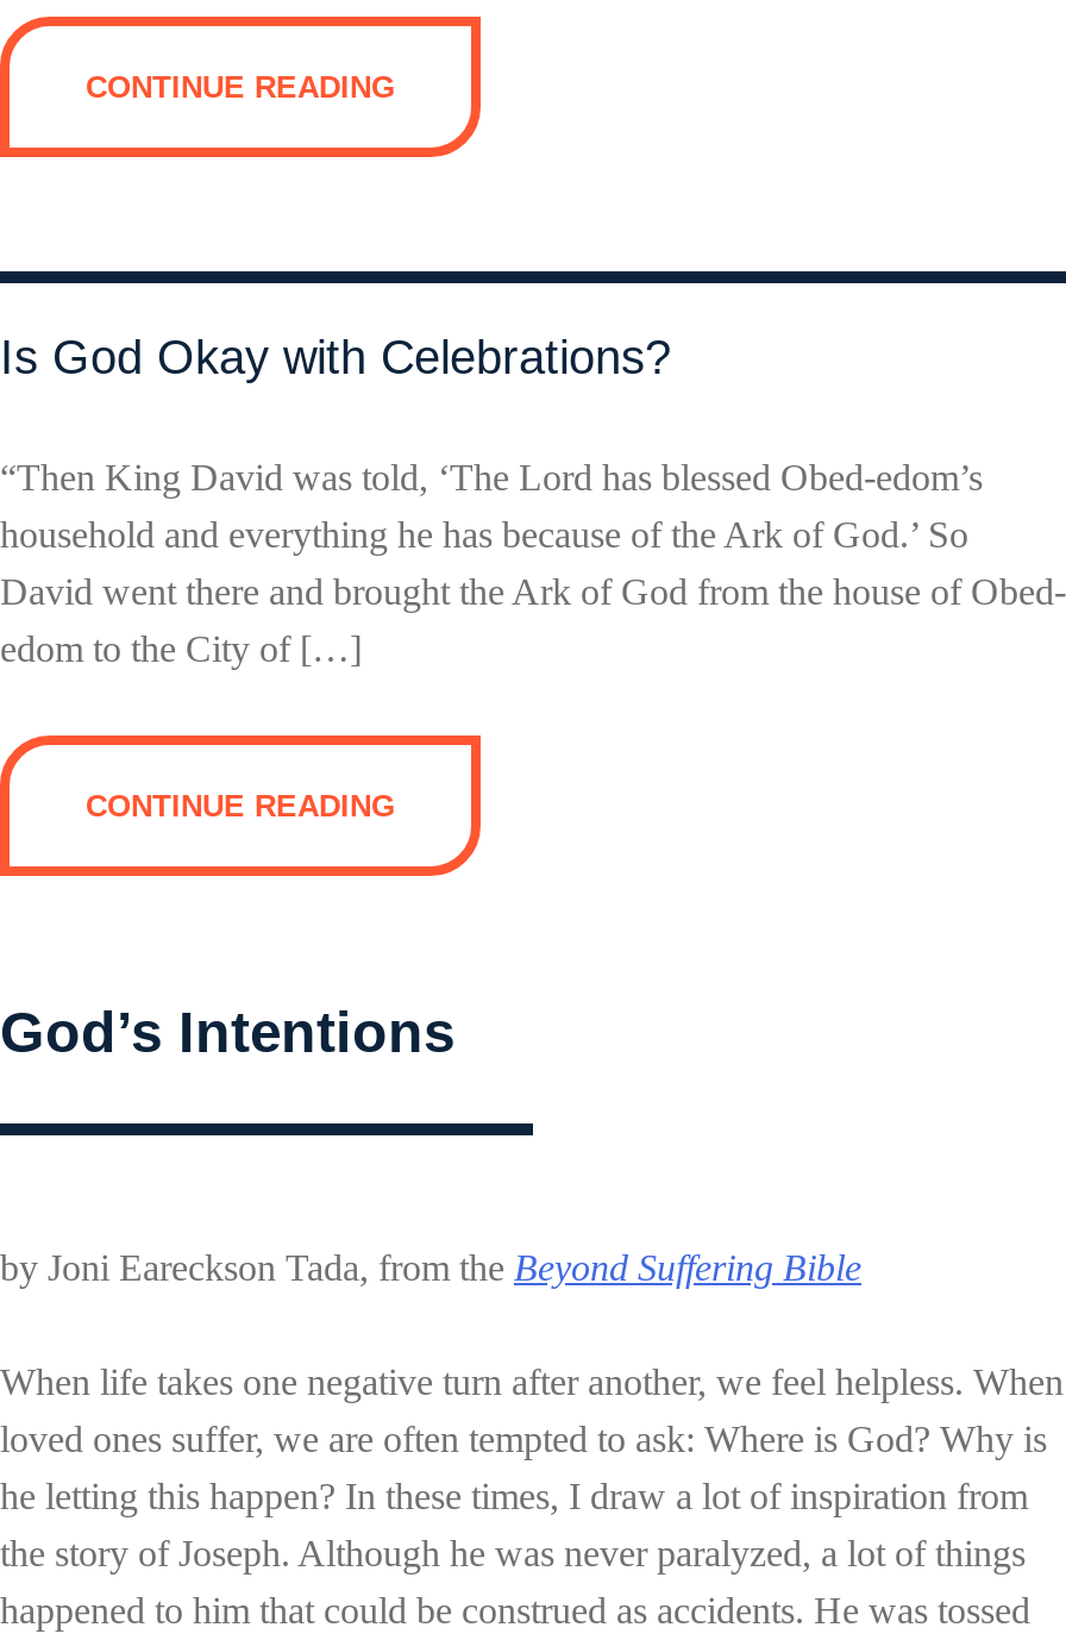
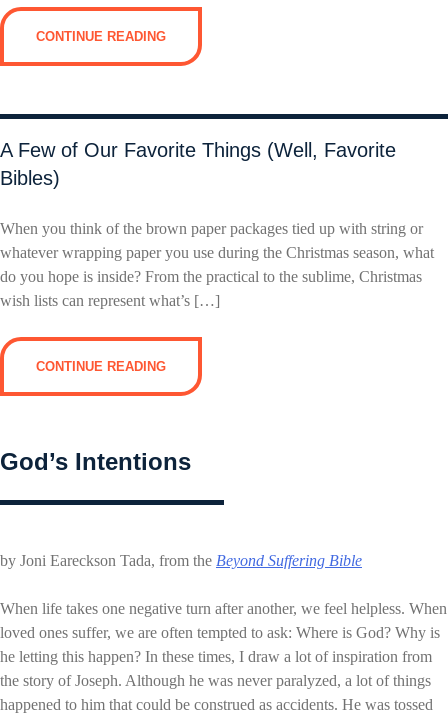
- Is God Okay with Celebrations?
+ A Few of Our Favorite Things (Well, Favorite
+ Bibles)

- “Then King David was told, ‘The Lord has blessed Obed-edom’s
- household and everything he has because of the Ark of God.’ So
- David went there and brought the Ark of God from the house of Obed-
- edom to the City of […]
+ When you think of the brown paper packages tied up with string or
+ whatever wrapping paper you use during the Christmas season, what
+ do you hope is inside? From the practical to the sublime, Christmas
+ wish lists can represent what’s […]
